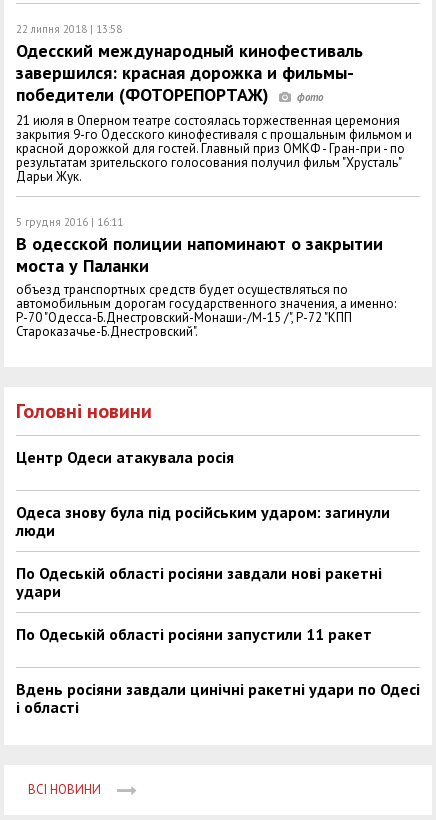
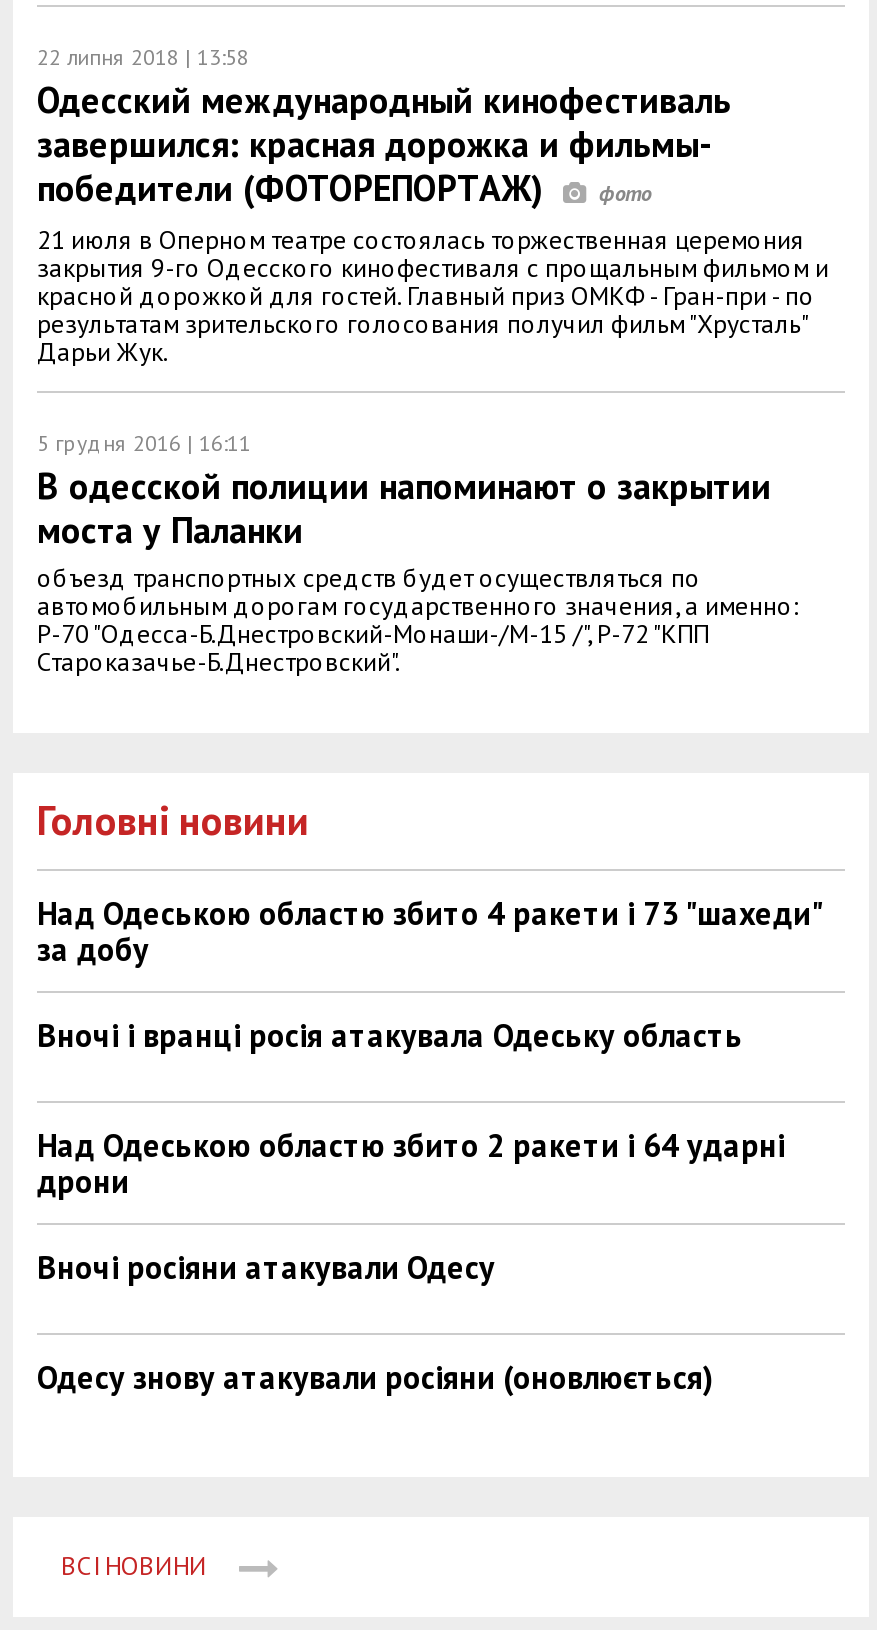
- Центр Одеси атакувала росія
+ Над Одеською областю збито 4 ракети і 73 "шахеди"
+ за добу

- Одеса знову була під російським ударом: загинули
- люди
+ Вночі і вранці росія атакувала Одеську область

- По Одеській області росіяни завдали нові ракетні
- удари
+ Над Одеською областю збито 2 ракети і 64 ударні
+ дрони

- По Одеській області росіяни запустили 11 ракет
+ Вночі росіяни атакували Одесу

- Вдень росіяни завдали цинічні ракетні удари по Одесі
- і області
+ Одесу знову атакували росіяни (оновлюється)
